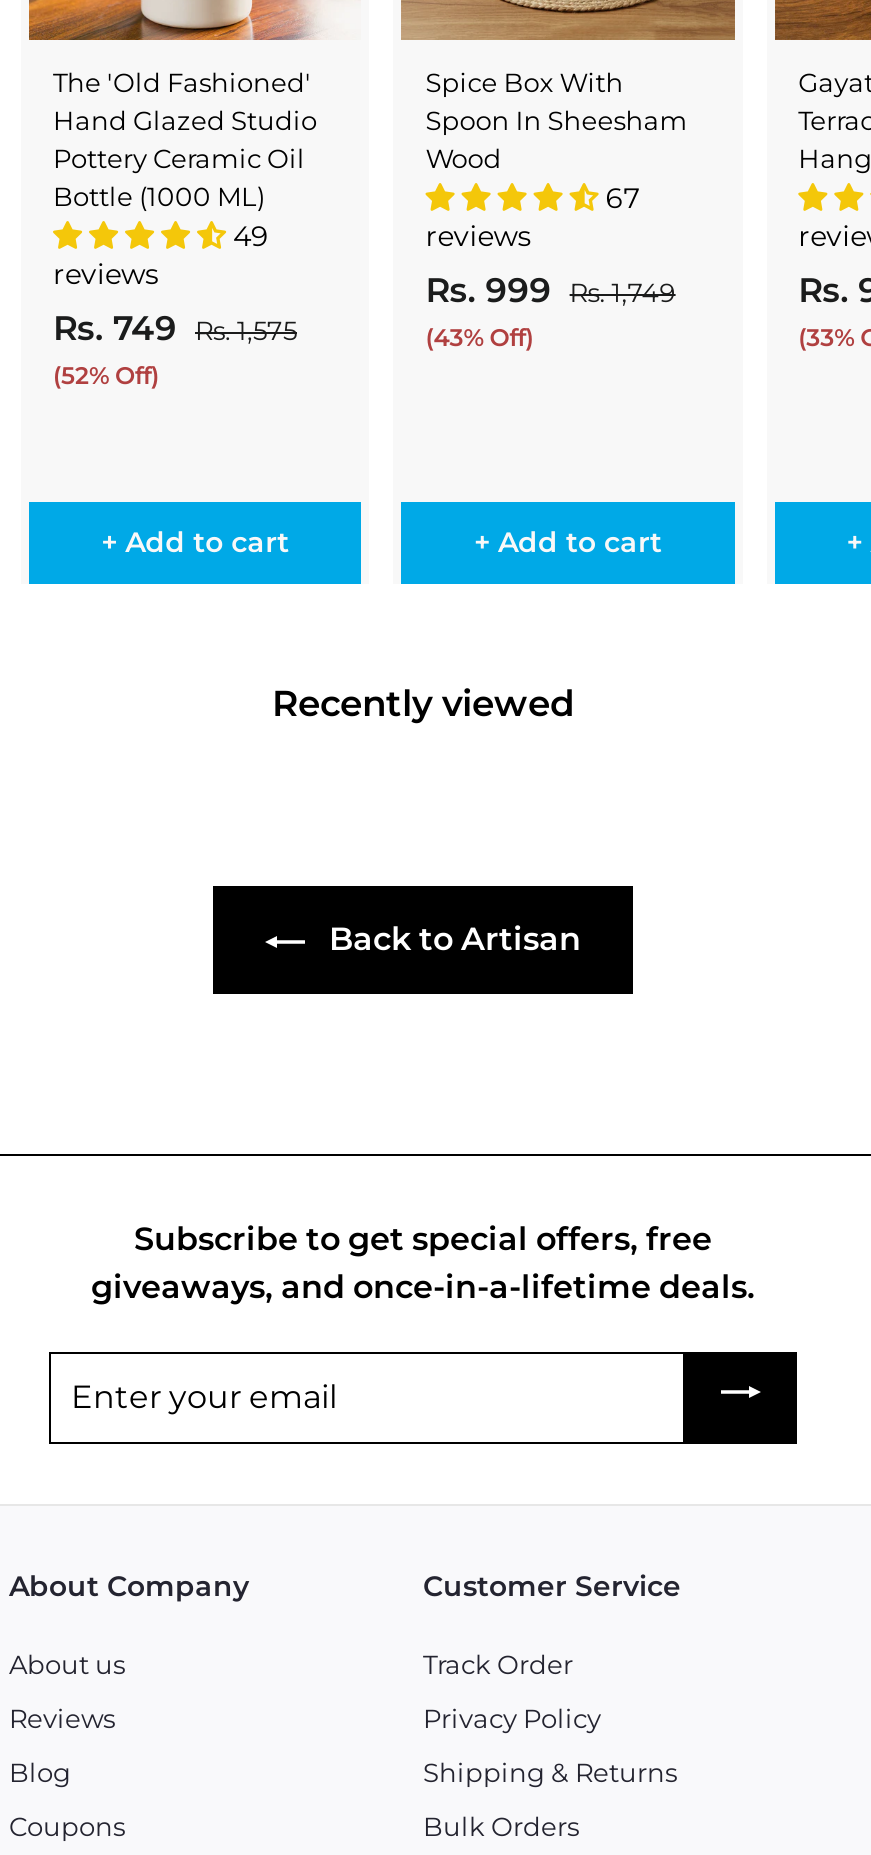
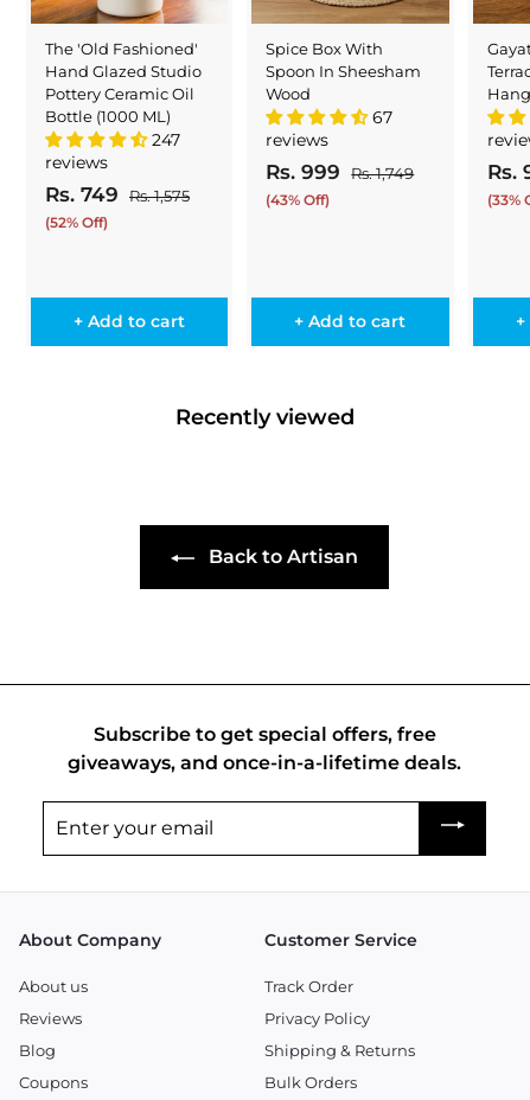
- 49
+ 247
